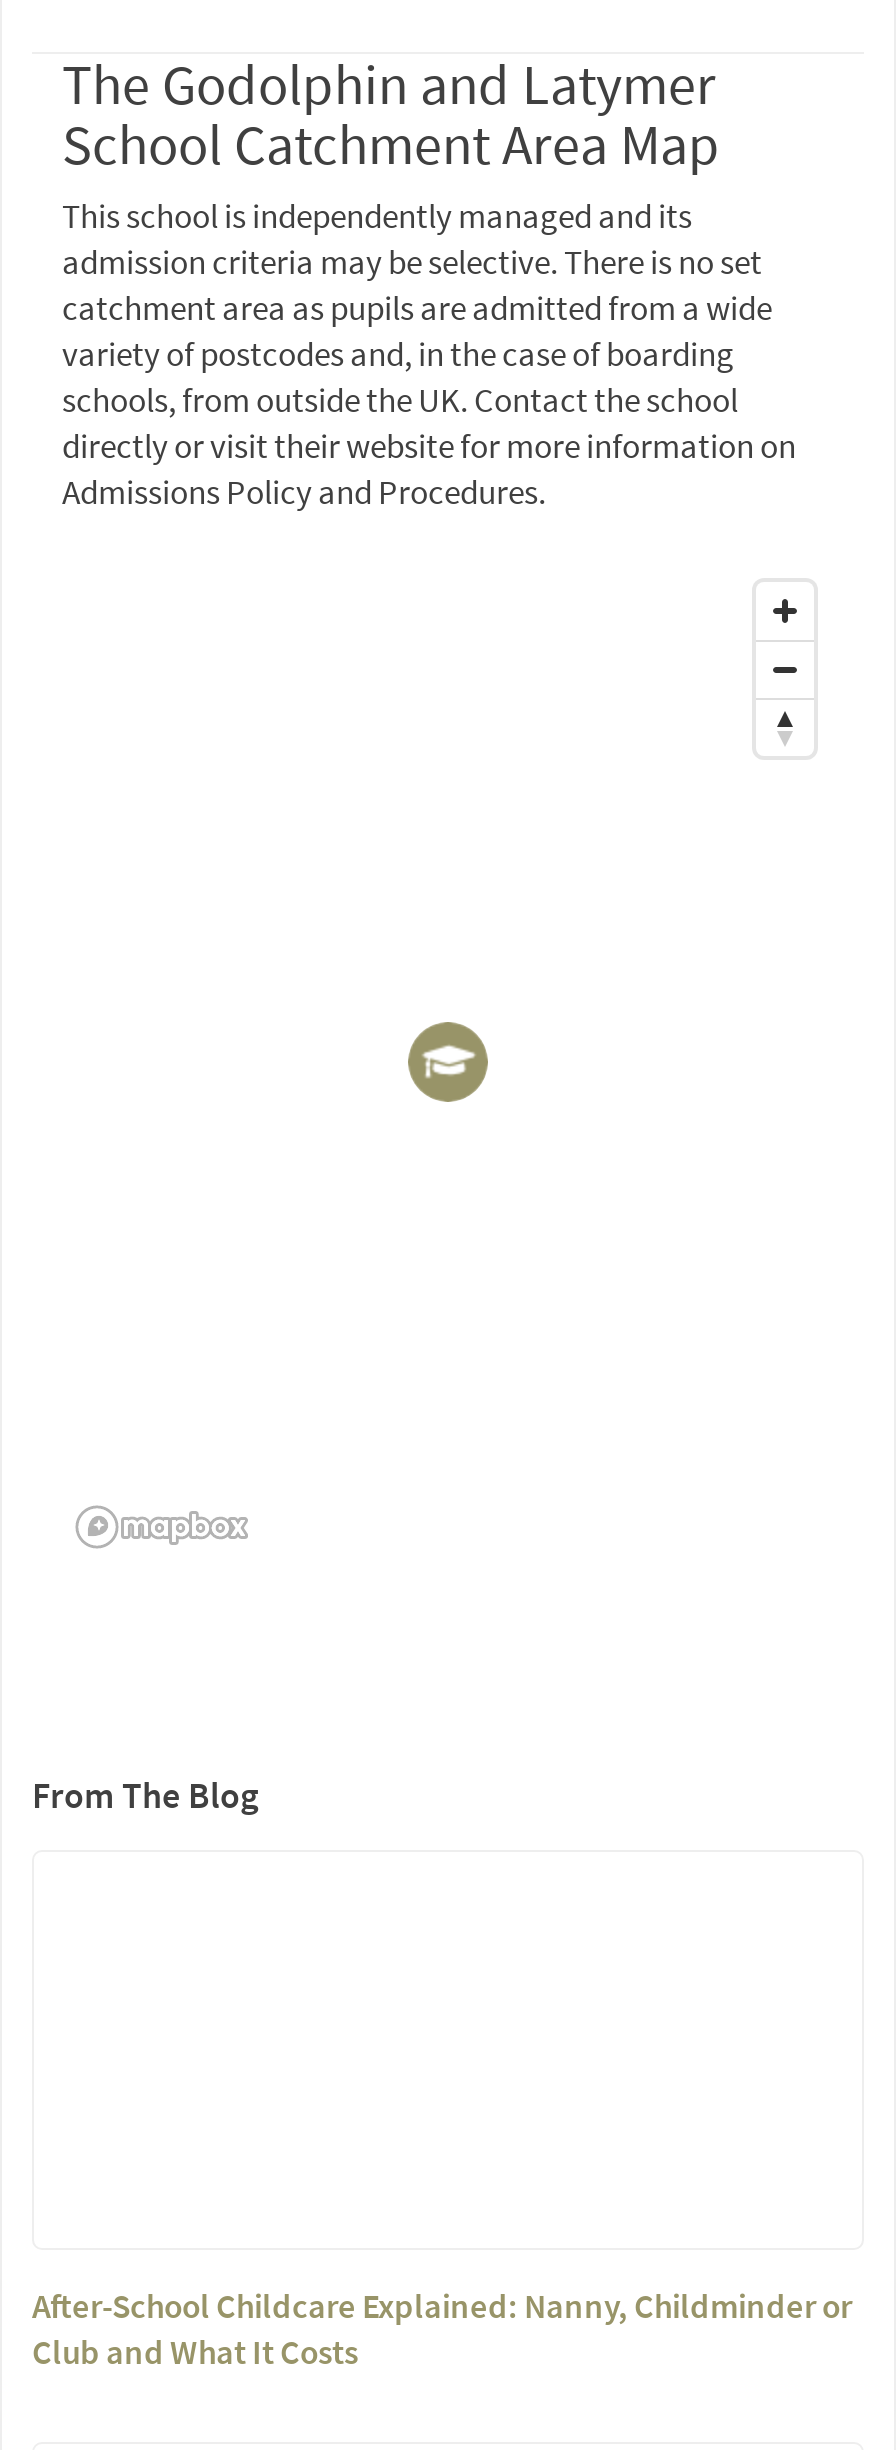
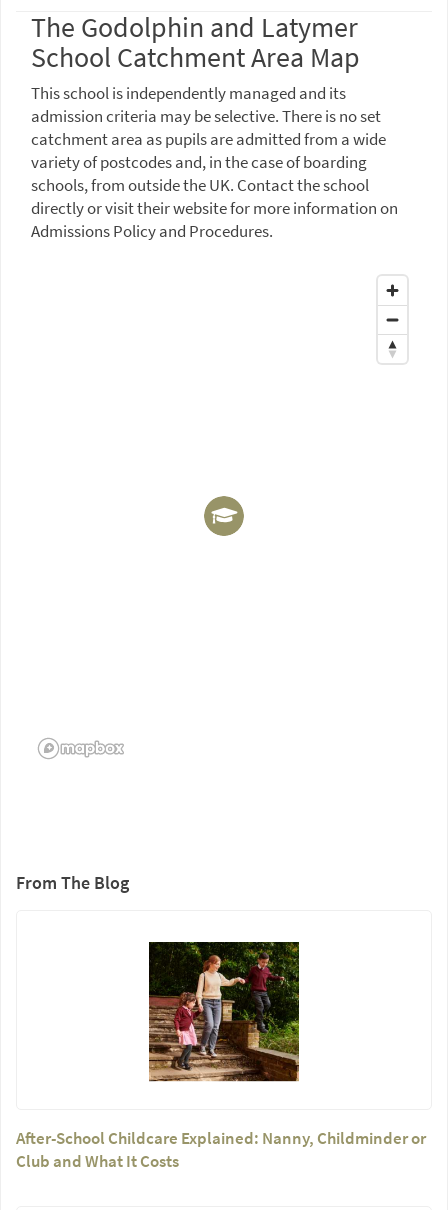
+ [image]
